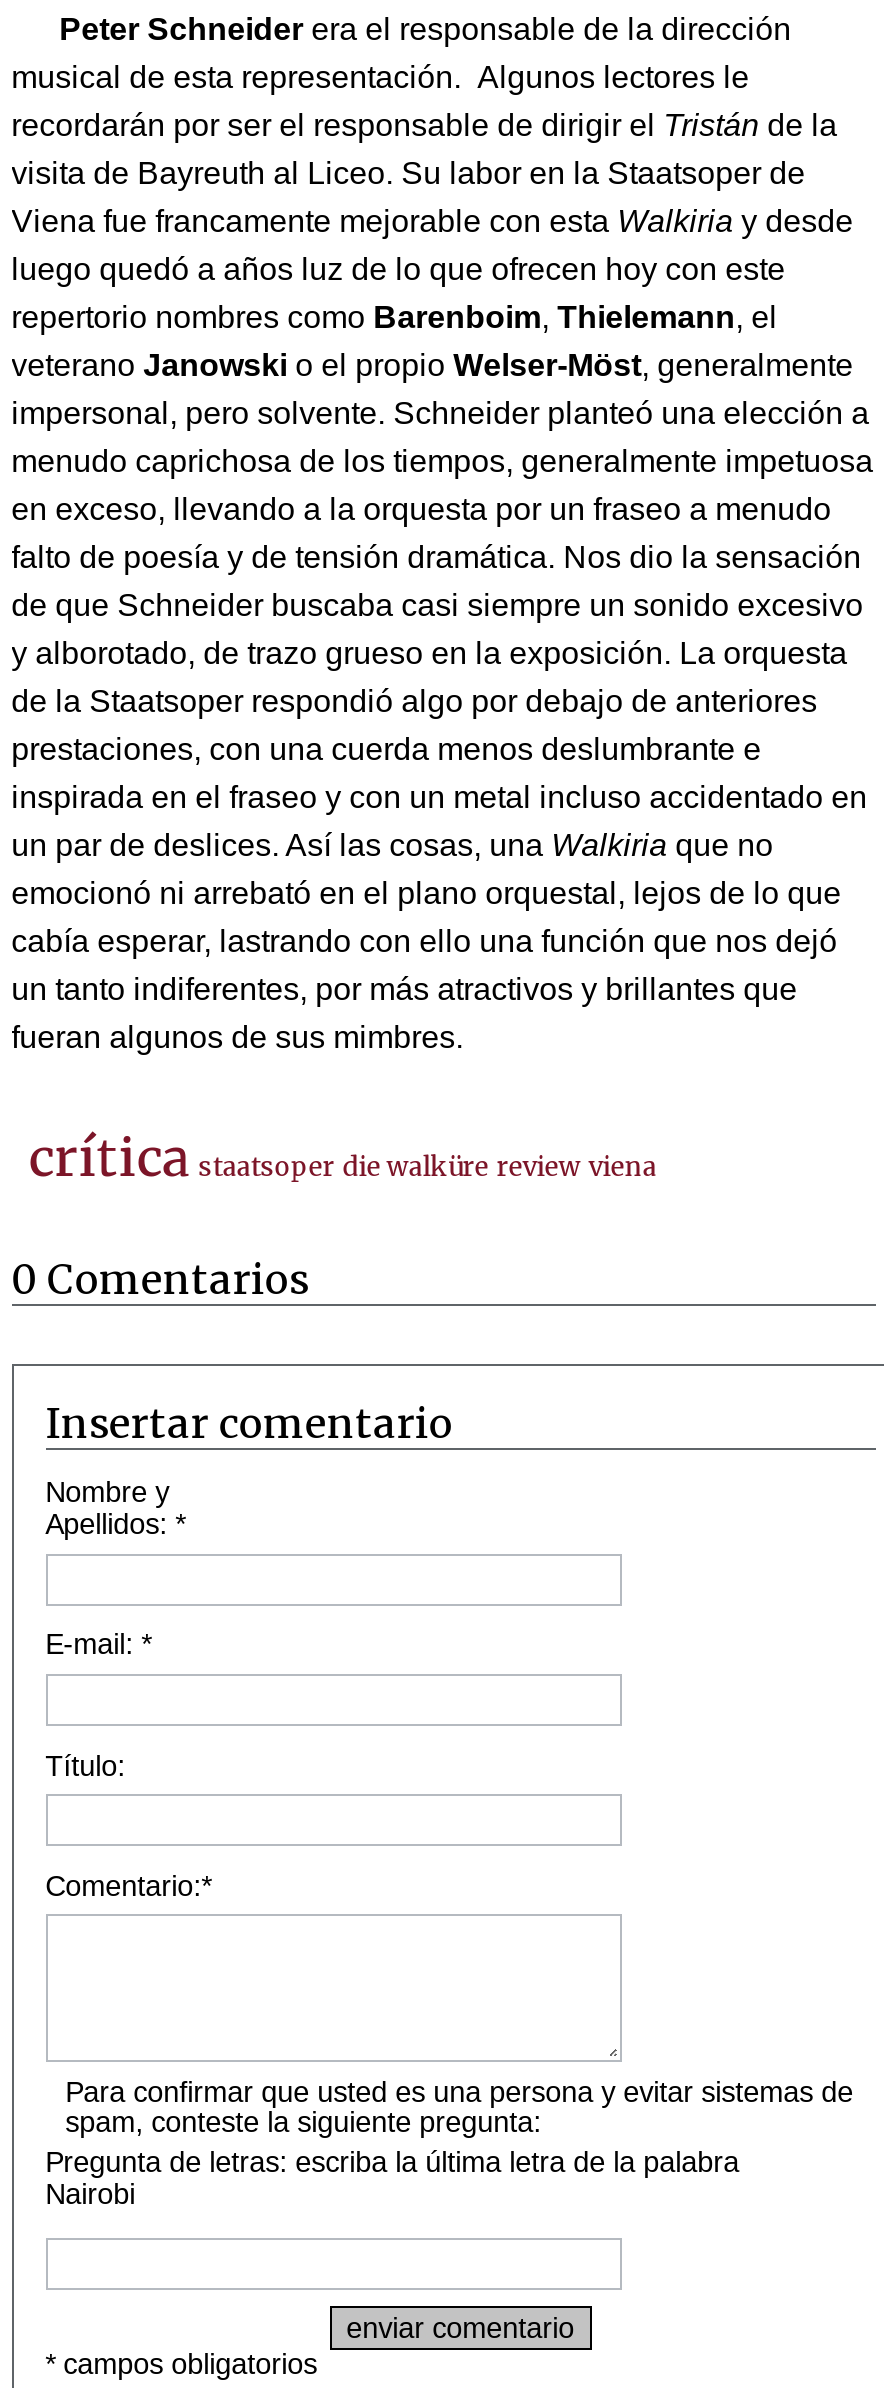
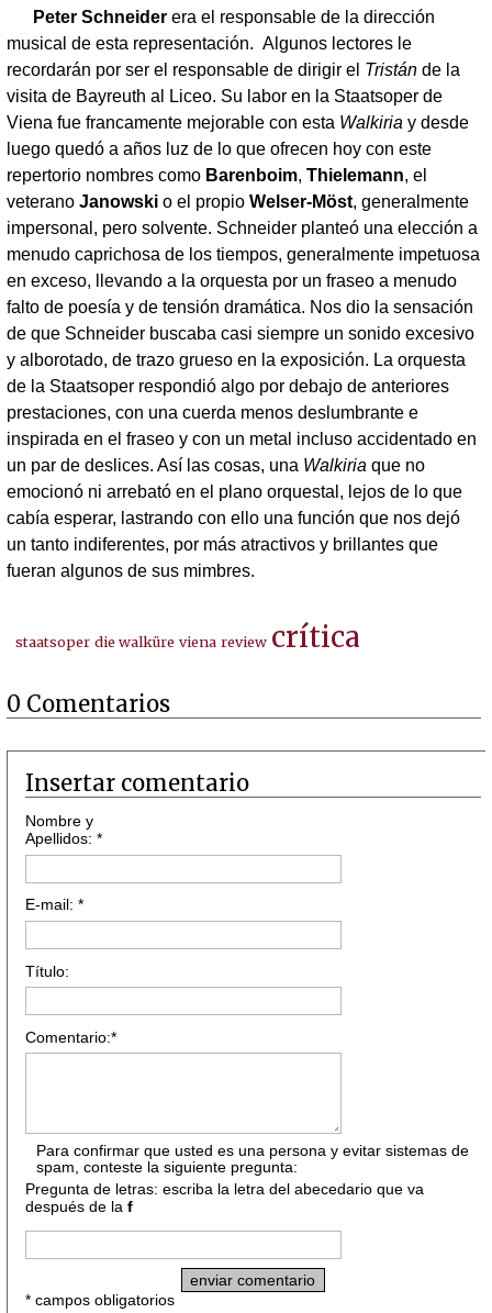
- crítica staatsoper die walküre review viena
+ staatsoper die walküre viena review crítica

- Pregunta de letras: escriba la última letra de la palabra
- Nairobi
+ Pregunta de letras: escriba la letra del abecedario que va
+ después de la f
